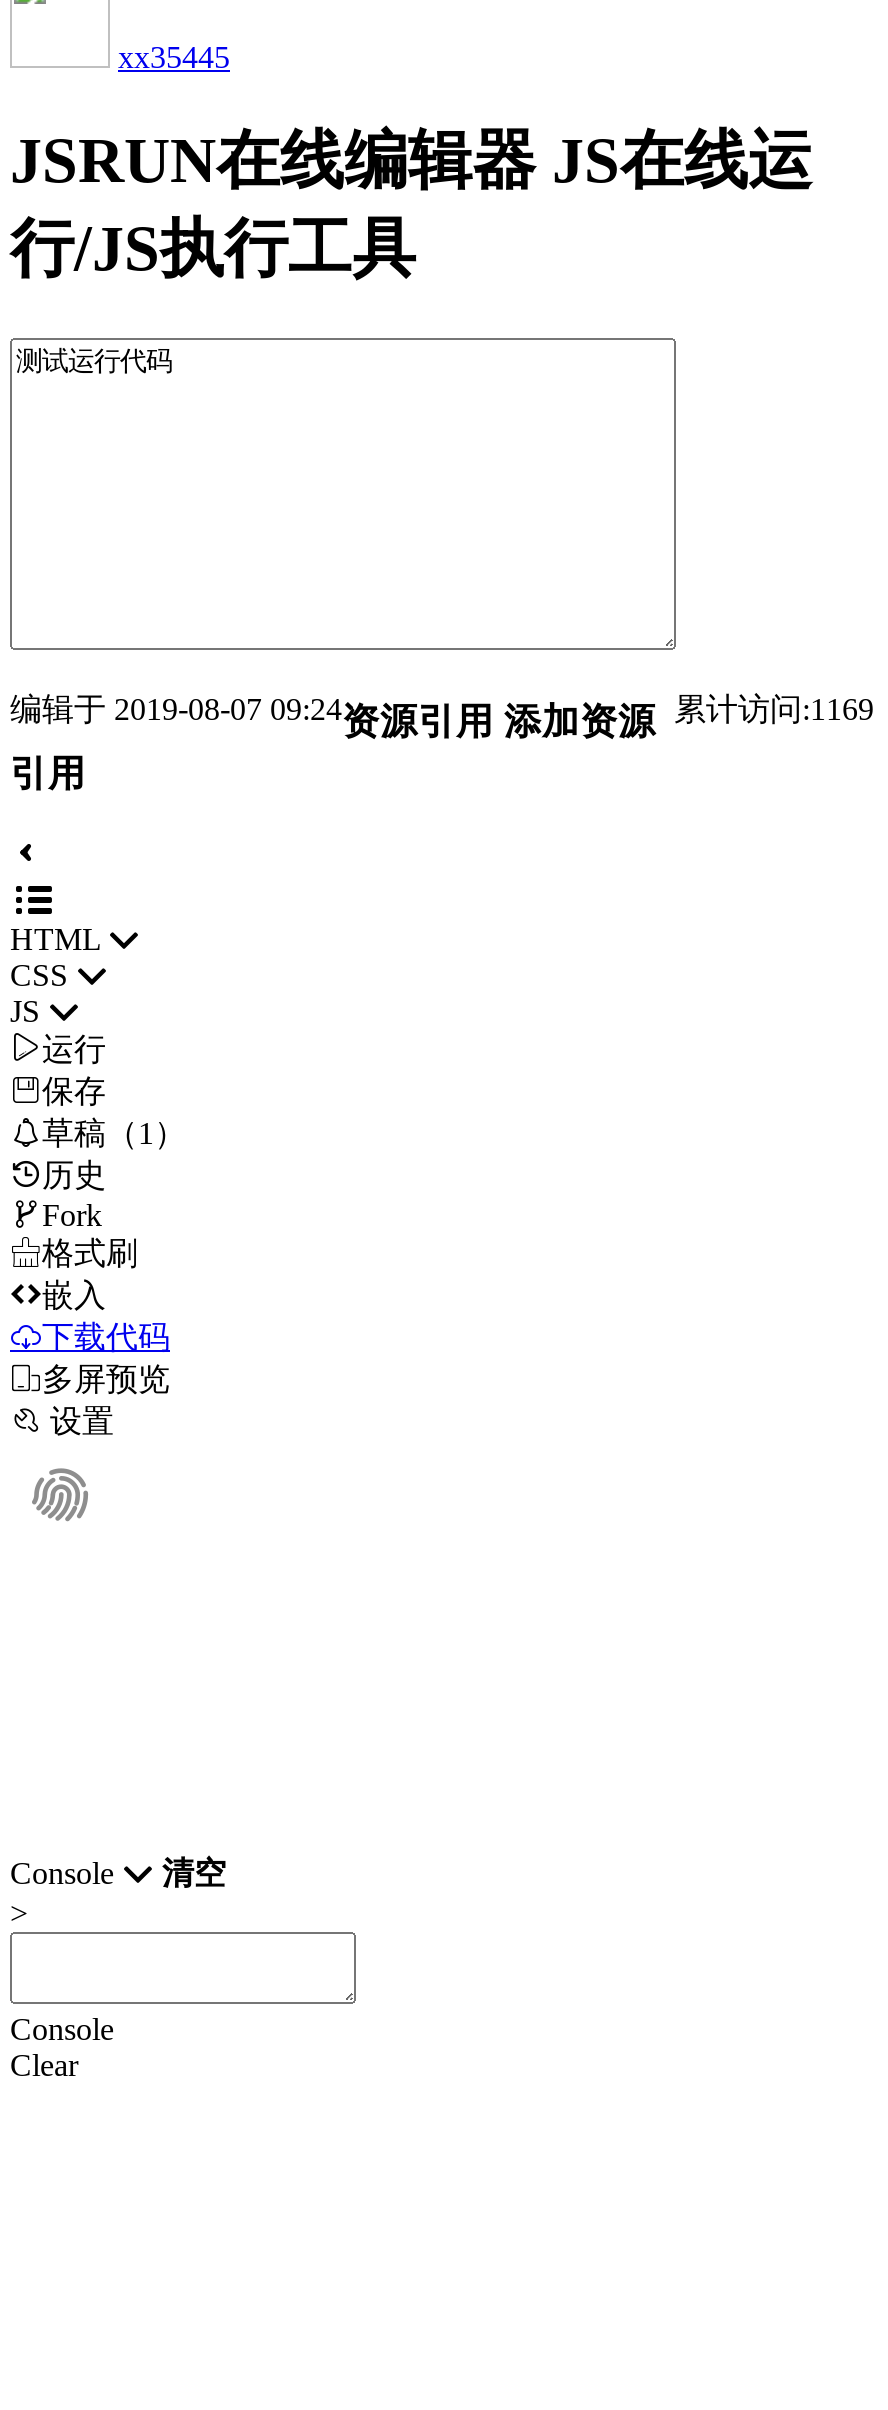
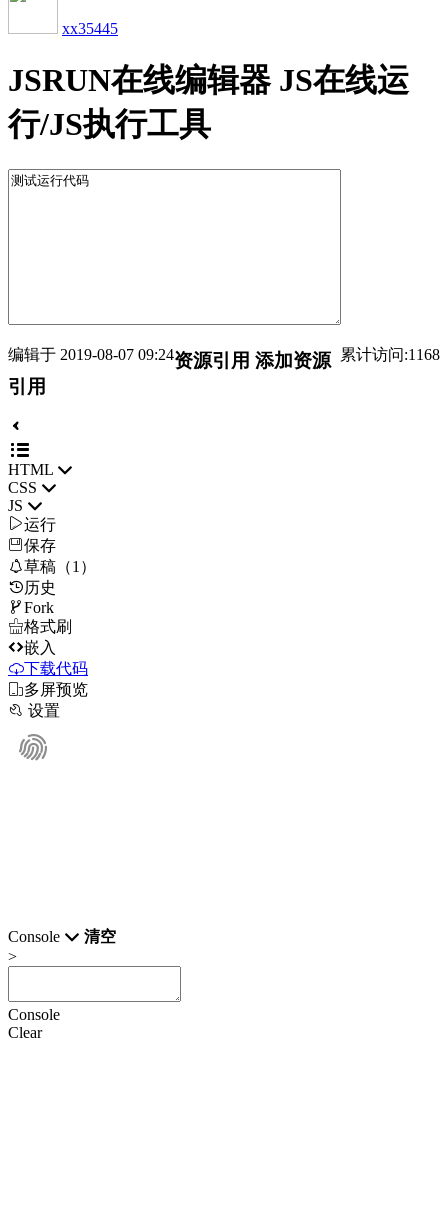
- 编辑于 2019-08-07 09:24 资源引用添加资源 累计访问:1169
+ 编辑于 2019-08-07 09:24 资源引用添加资源 累计访问:1168
